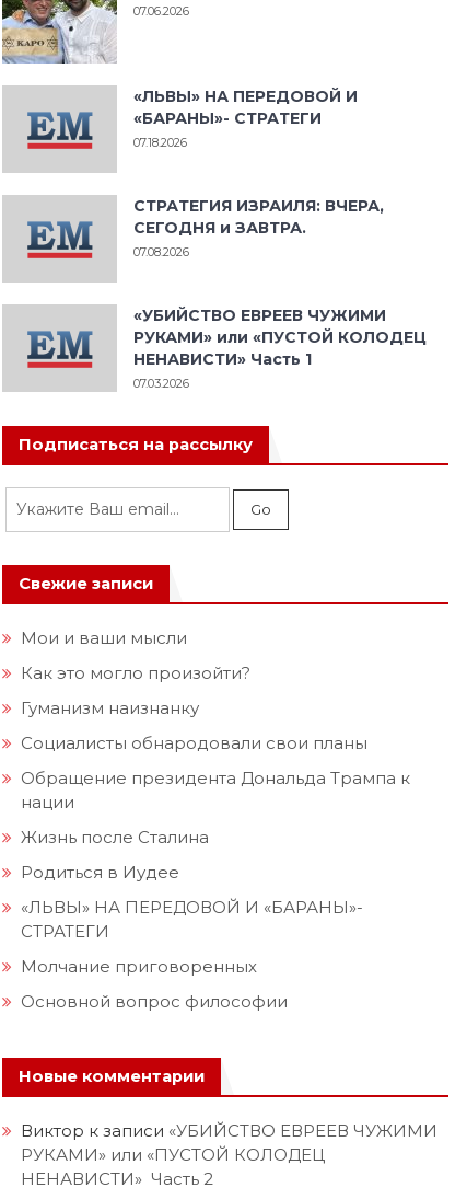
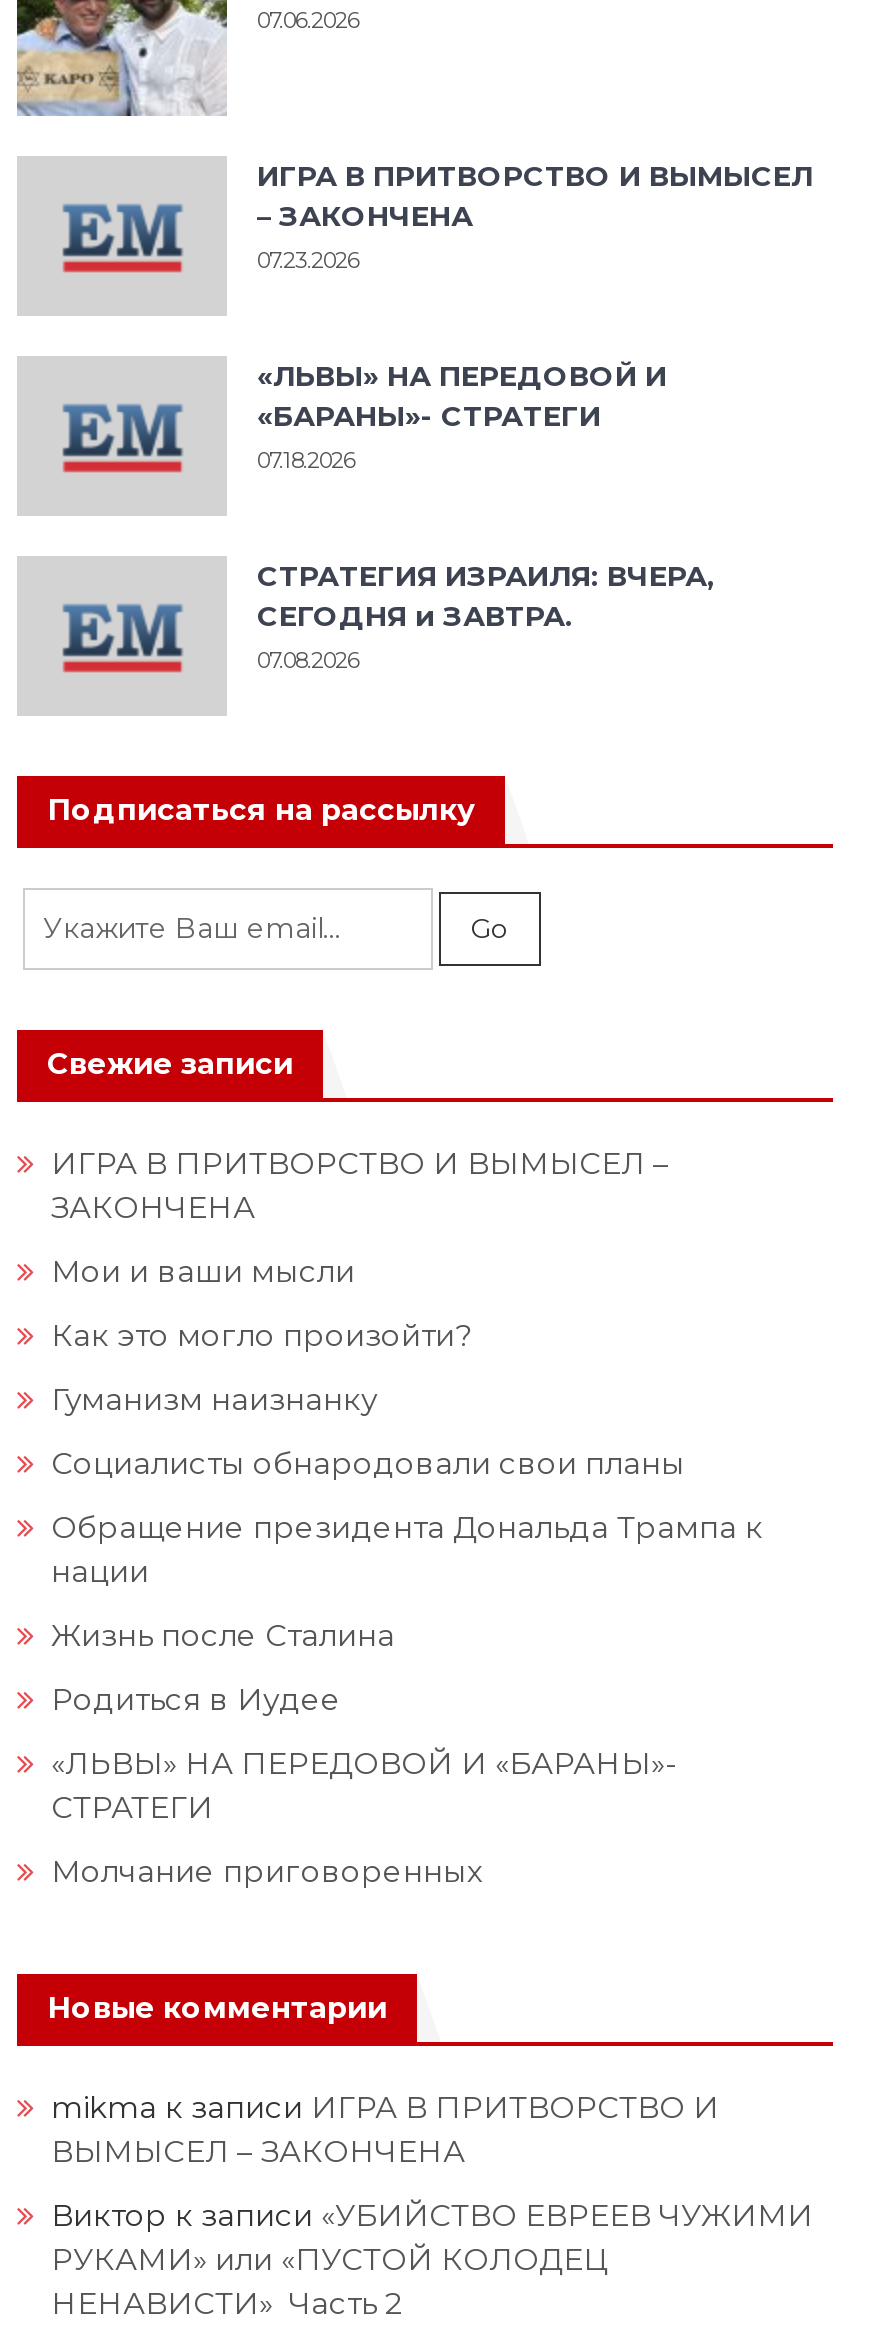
+ ИГРА В ПРИТВОРСТВО И ВЫМЫСЕЛ
+ – ЗАКОНЧЕНА
+ 07.23.2026

moved down: «ЛЬВЫ» НА ПЕРЕДОВОЙ И | «БАРАНЫ»- СТРАТЕГИ | 07.18.2026 | СТРАТЕГИЯ ИЗРАИЛЯ: ВЧЕРА, | СЕГОДНЯ и ЗАВТРА. | 07.08.2026

- «УБИЙСТВО ЕВРЕЕВ ЧУЖИМИ
- РУКАМИ» или «ПУСТОЙ КОЛОДЕЦ
- НЕНАВИСТИ» Часть 1
- 07.03.2026

+ ИГРА В ПРИТВОРСТВО И ВЫМЫСЕЛ –
+ ЗАКОНЧЕНА

- Основной вопрос философии

+ mikma к записи ИГРА В ПРИТВОРСТВО И
+ ВЫМЫСЕЛ – ЗАКОНЧЕНА
